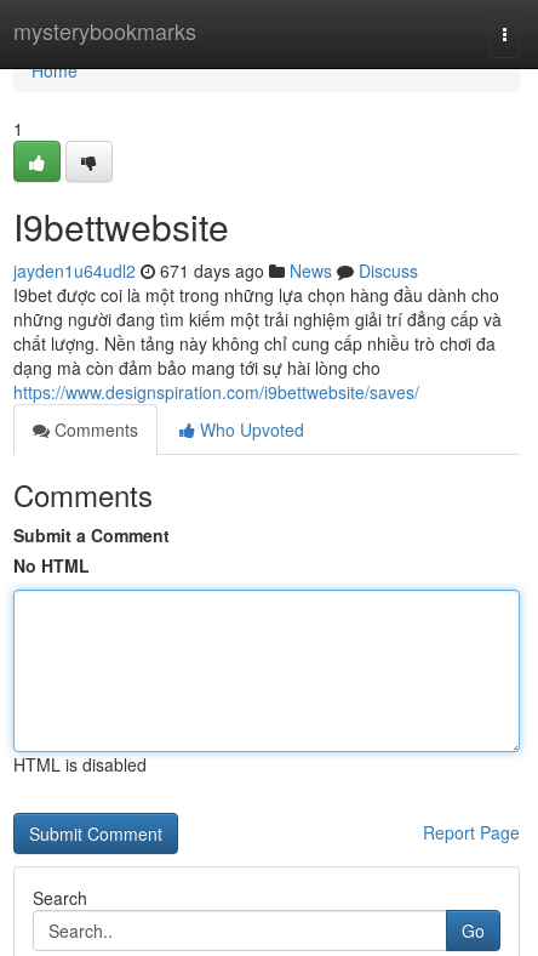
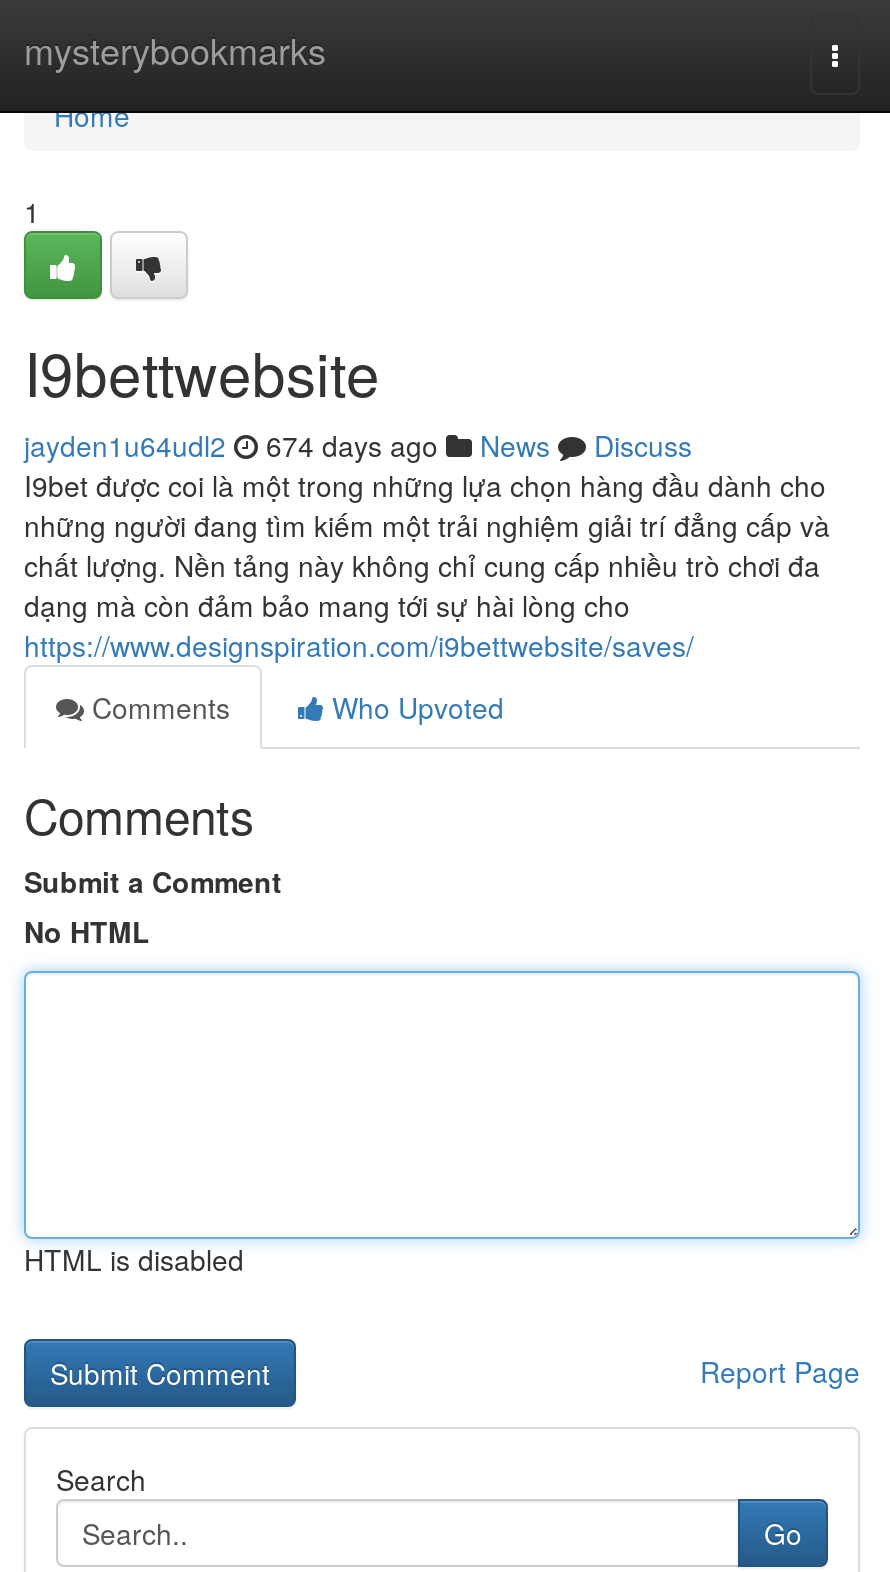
- jayden1u64udl2 671 days ago News Discuss
+ jayden1u64udl2 674 days ago News Discuss
